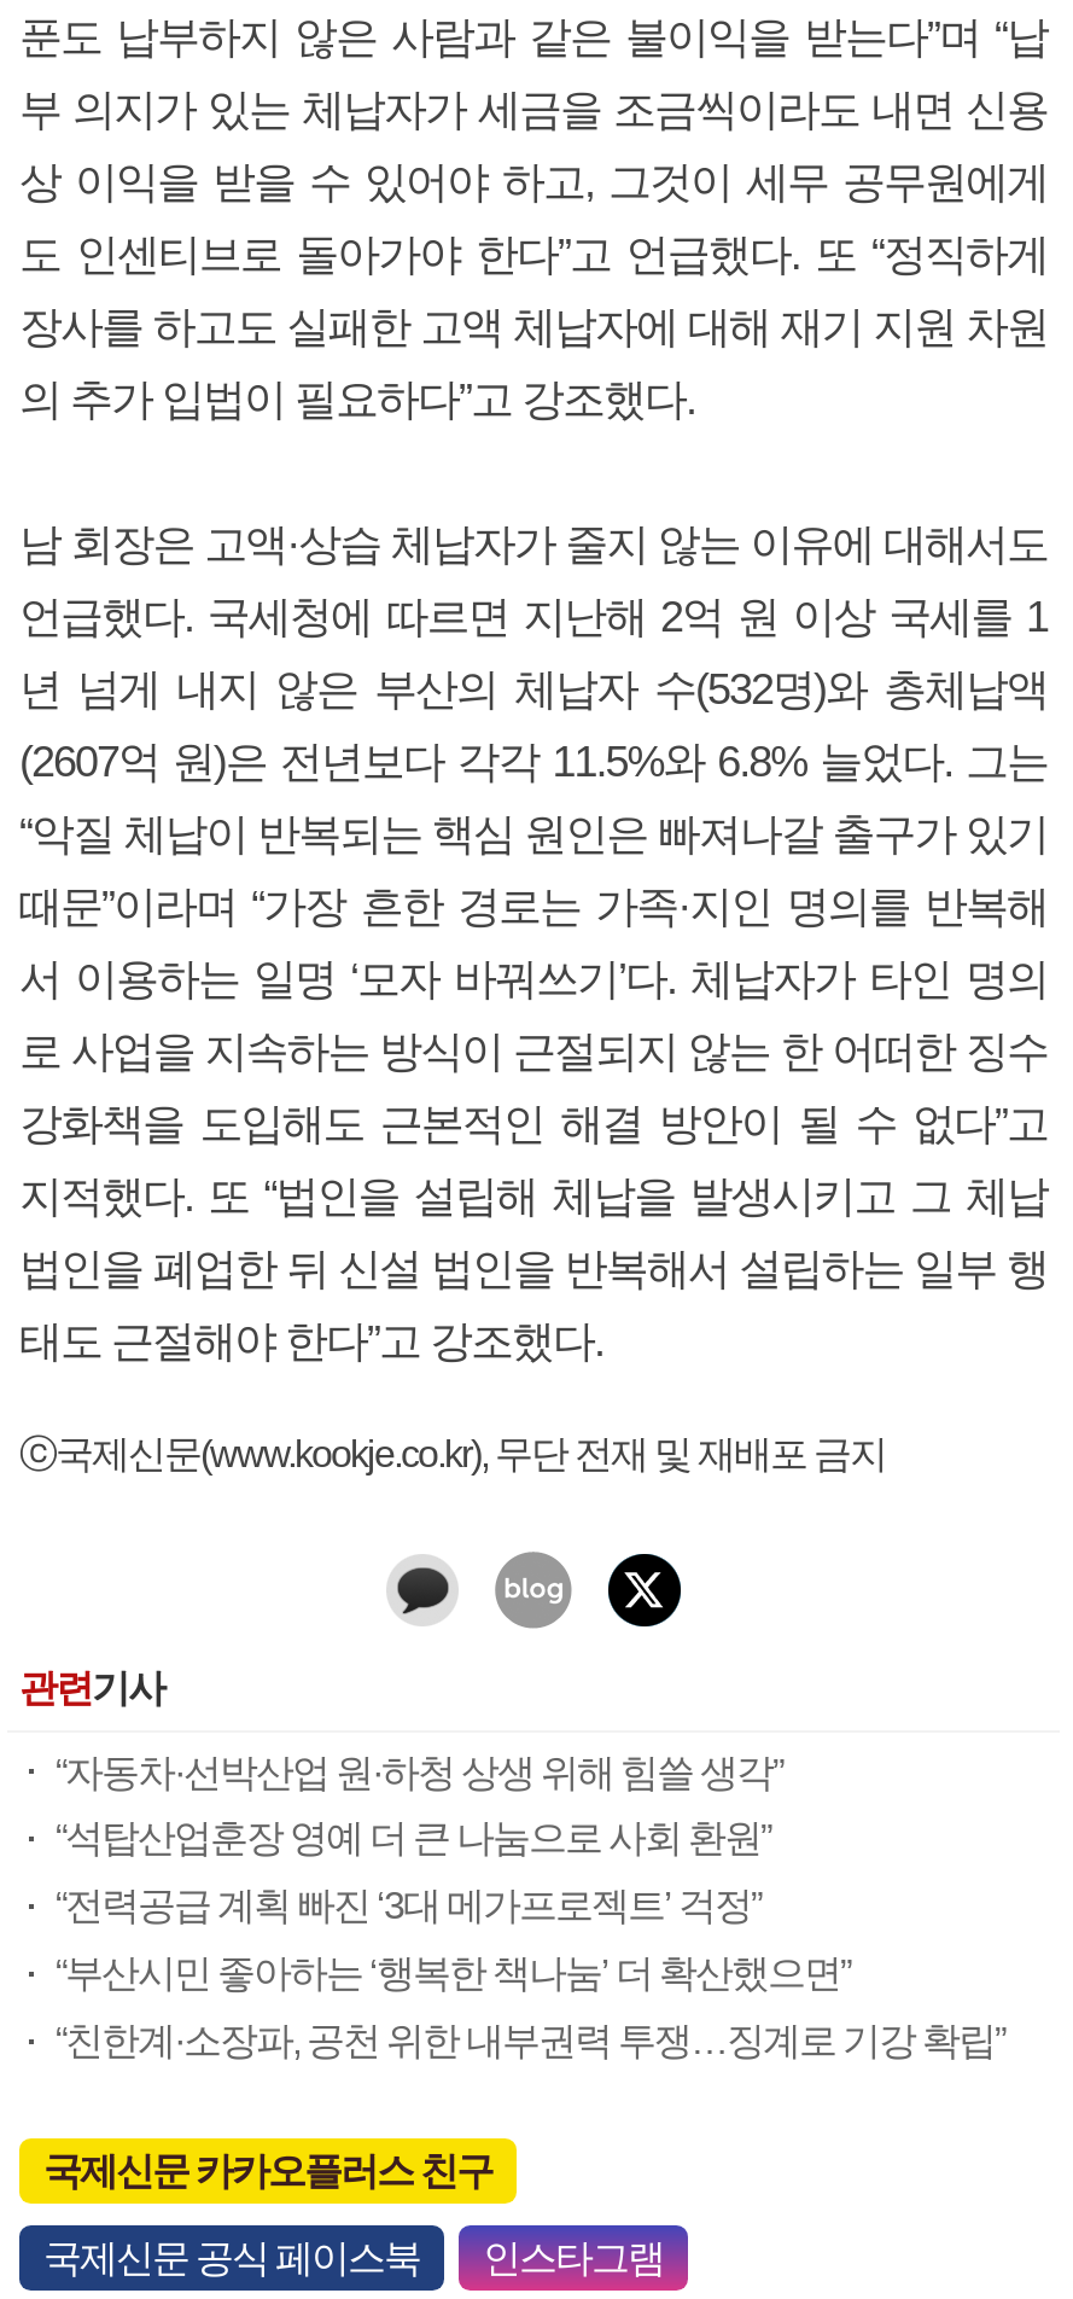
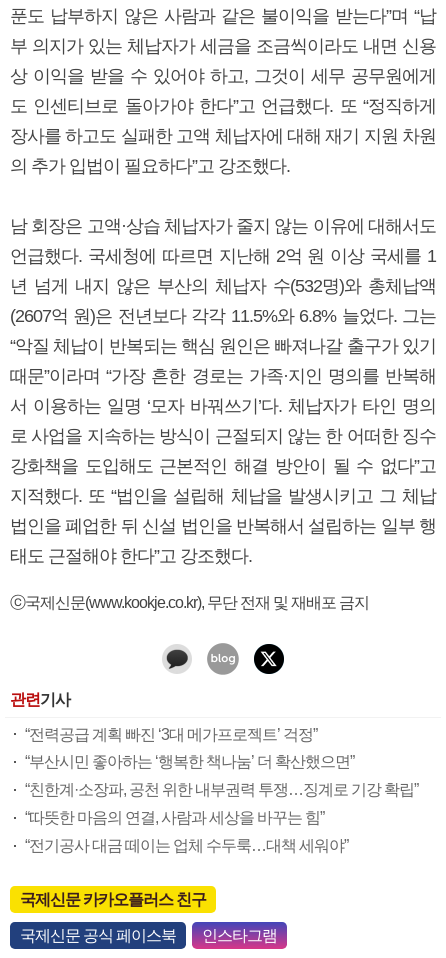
- “자동차·선박산업 원·하청 상생 위해 힘쓸 생각”
- “석탑산업훈장 영예 더 큰 나눔으로 사회 환원”

moved up: “전력공급 계획 빠진 ‘3대 메가프로젝트’ 걱정” | “부산시민 좋아하는 ‘행복한 책나눔’ 더 확산했으면” | “친한계·소장파, 공천 위한 내부권력 투쟁…징계로 기강 확립”

+ “따뜻한 마음의 연결, 사람과 세상을 바꾸는 힘”
+ “전기공사 대금 떼이는 업체 수두룩…대책 세워야”
